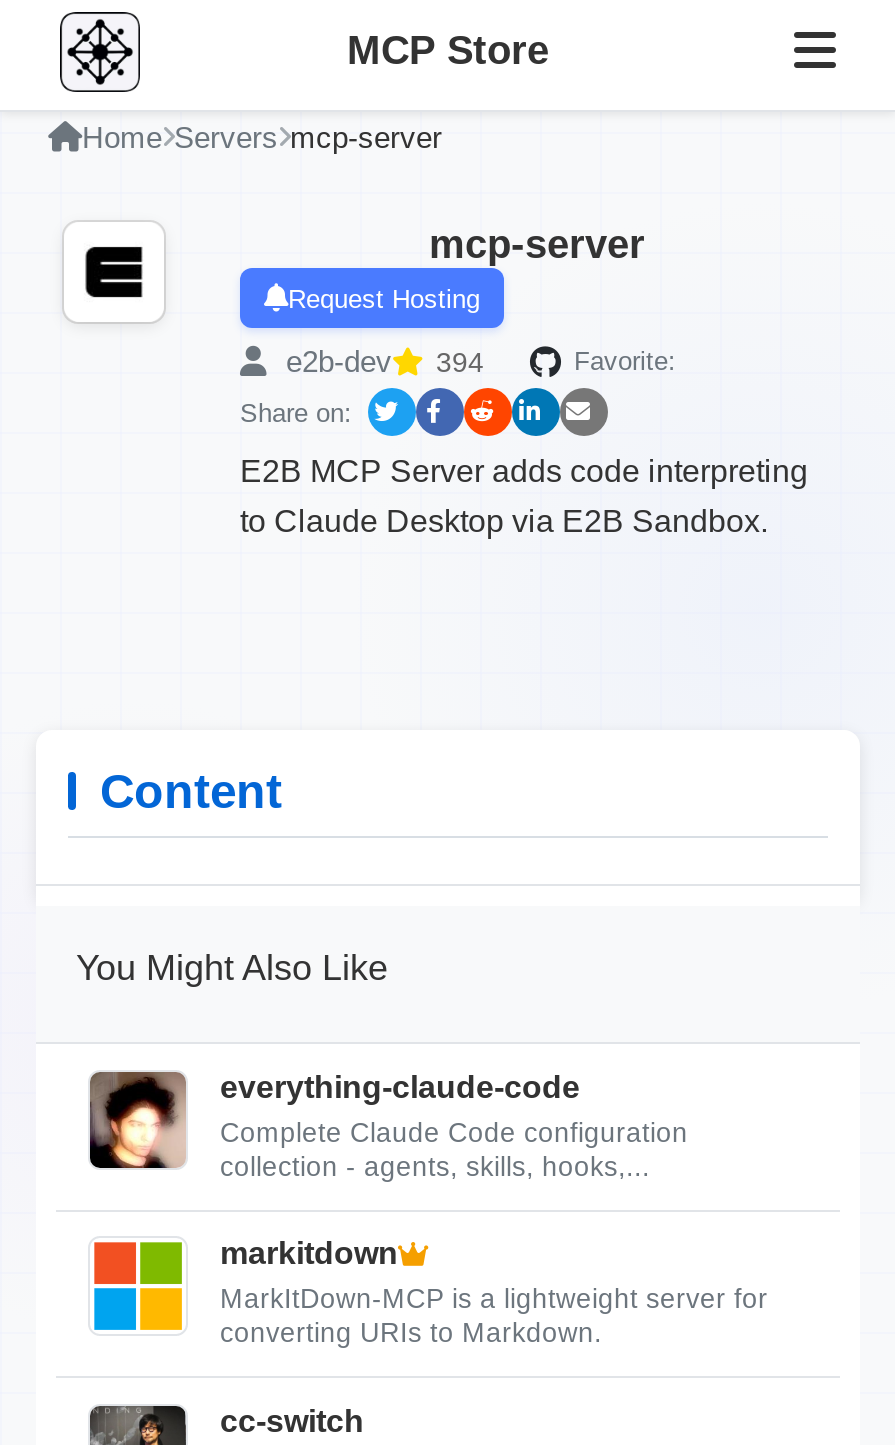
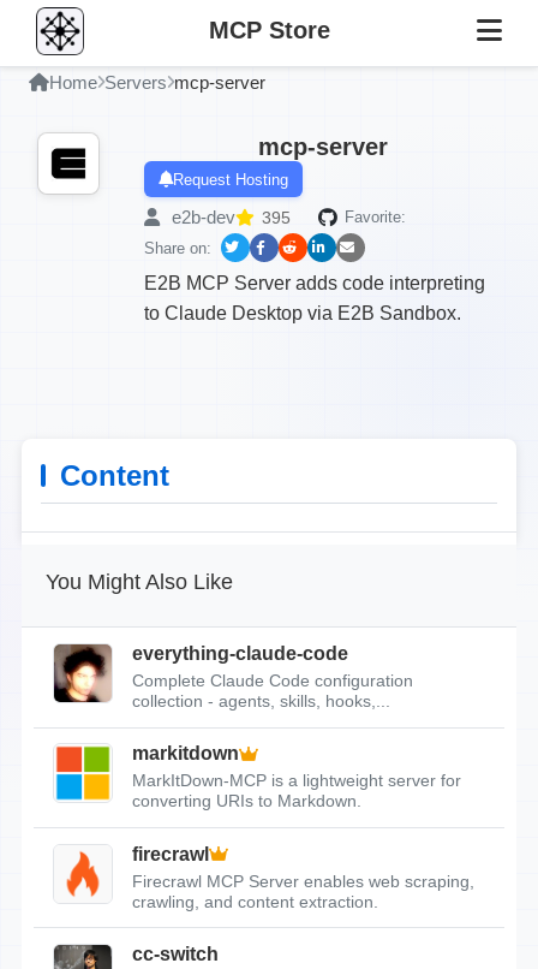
- e2b-dev 394
+ e2b-dev 395

+ [image]
+ firecrawl
+ Firecrawl MCP Server enables web scraping,
+ crawling, and content extraction.
